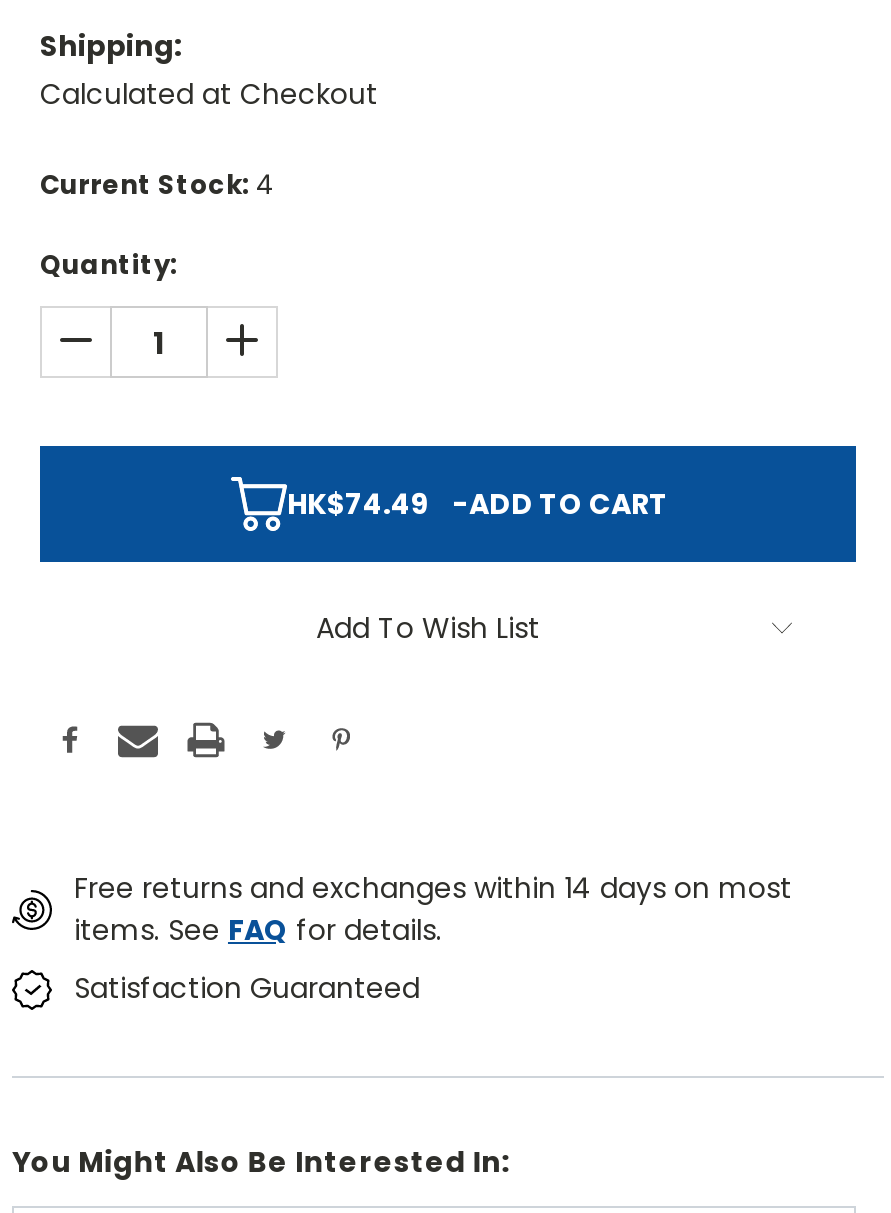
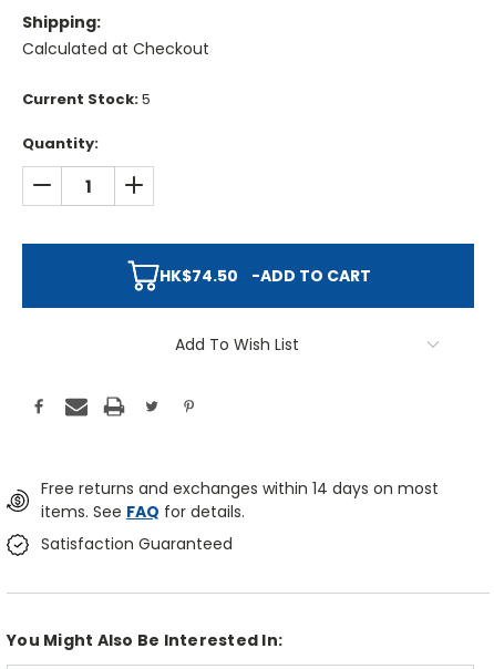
- Current Stock: 4
+ Current Stock: 5

- HK$74.49 -ADD TO CART
+ HK$74.50 -ADD TO CART
